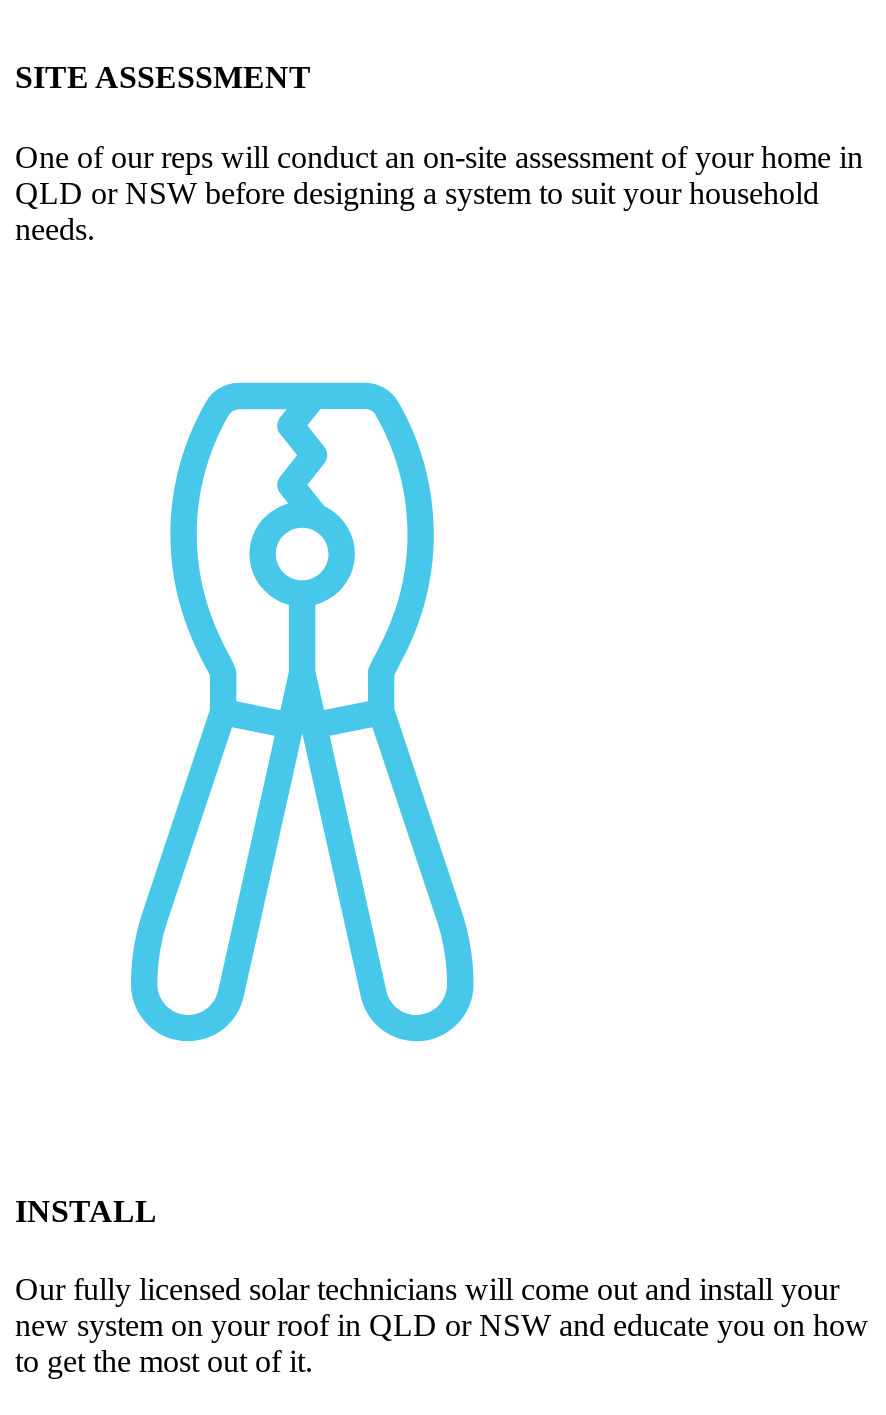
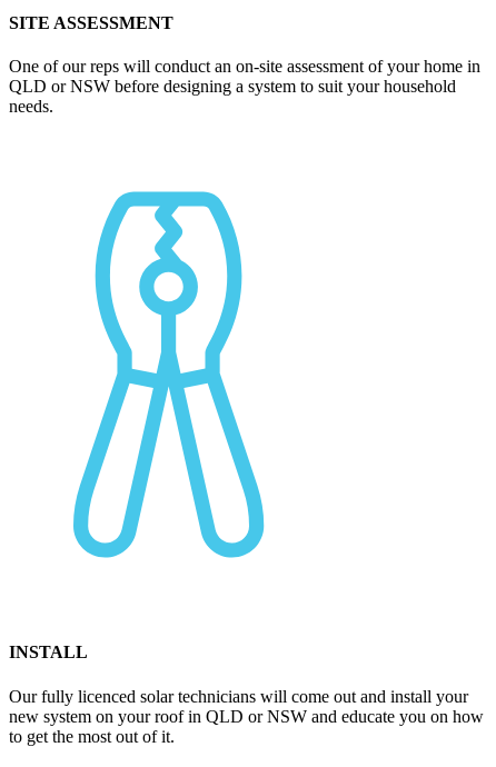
- Our fully licensed solar technicians will come out and install your
+ Our fully licenced solar technicians will come out and install your
